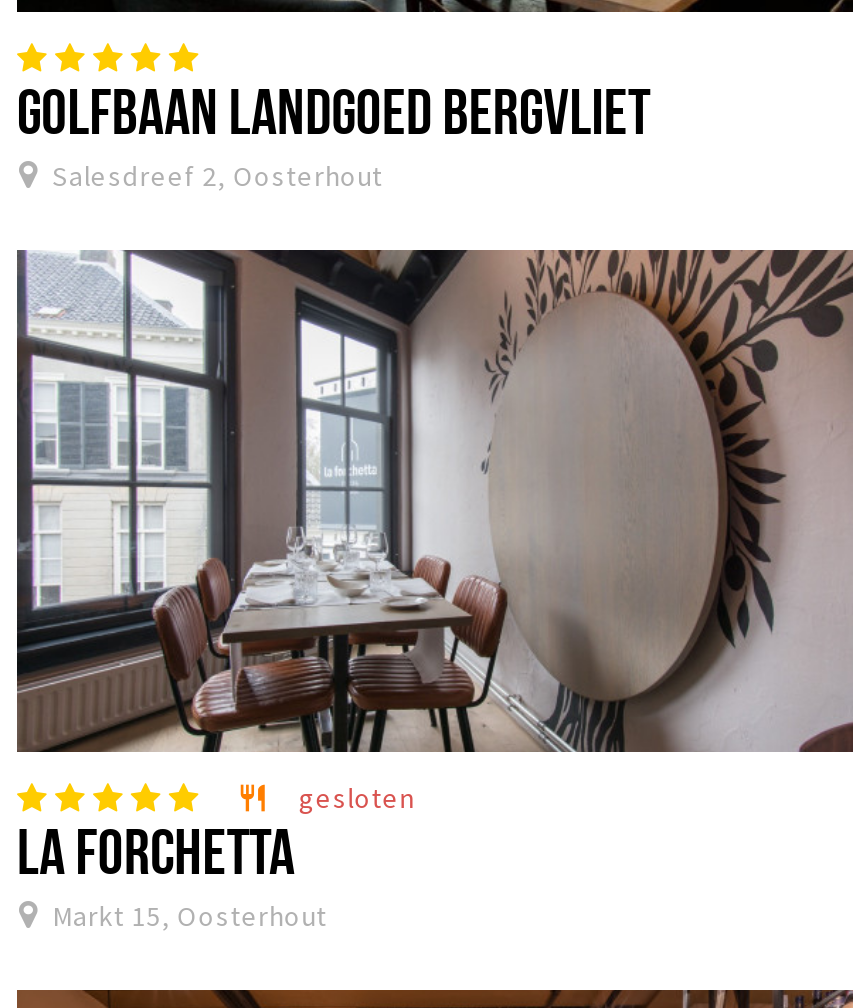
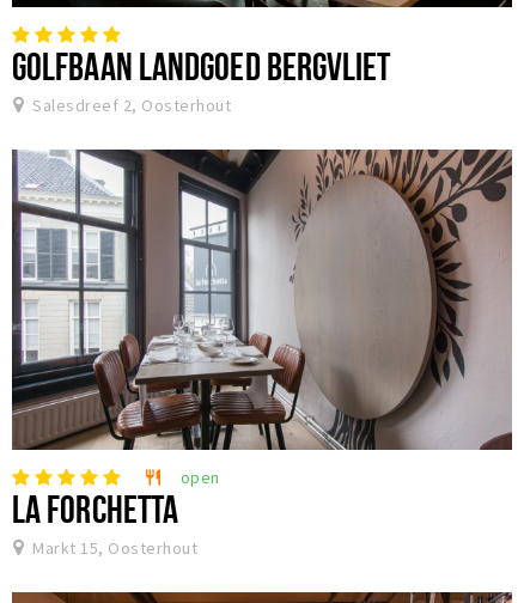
- gesloten
+ open
